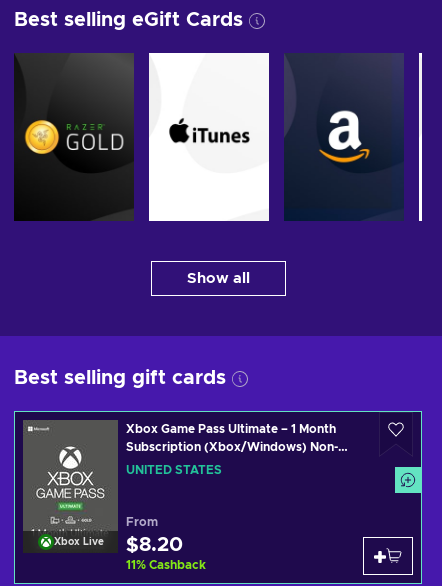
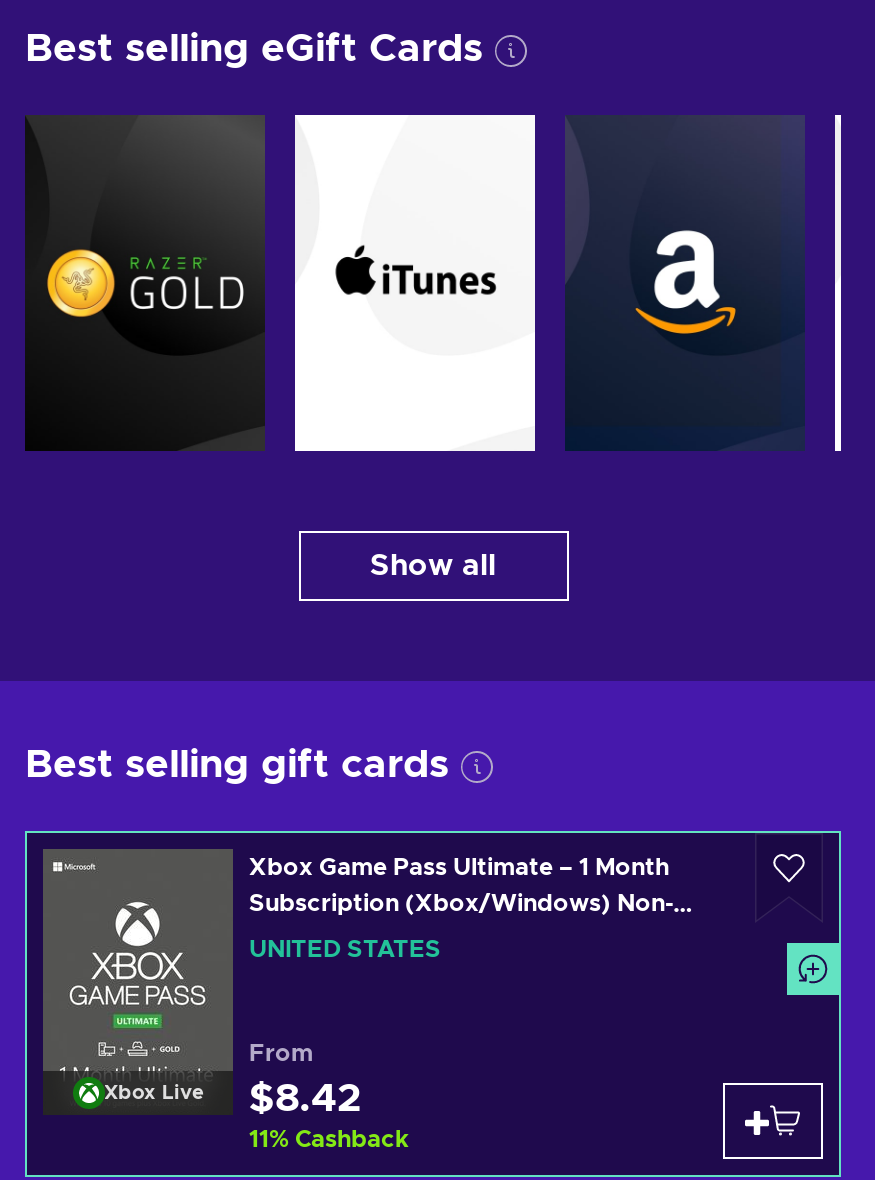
- $8.20
+ $8.42
